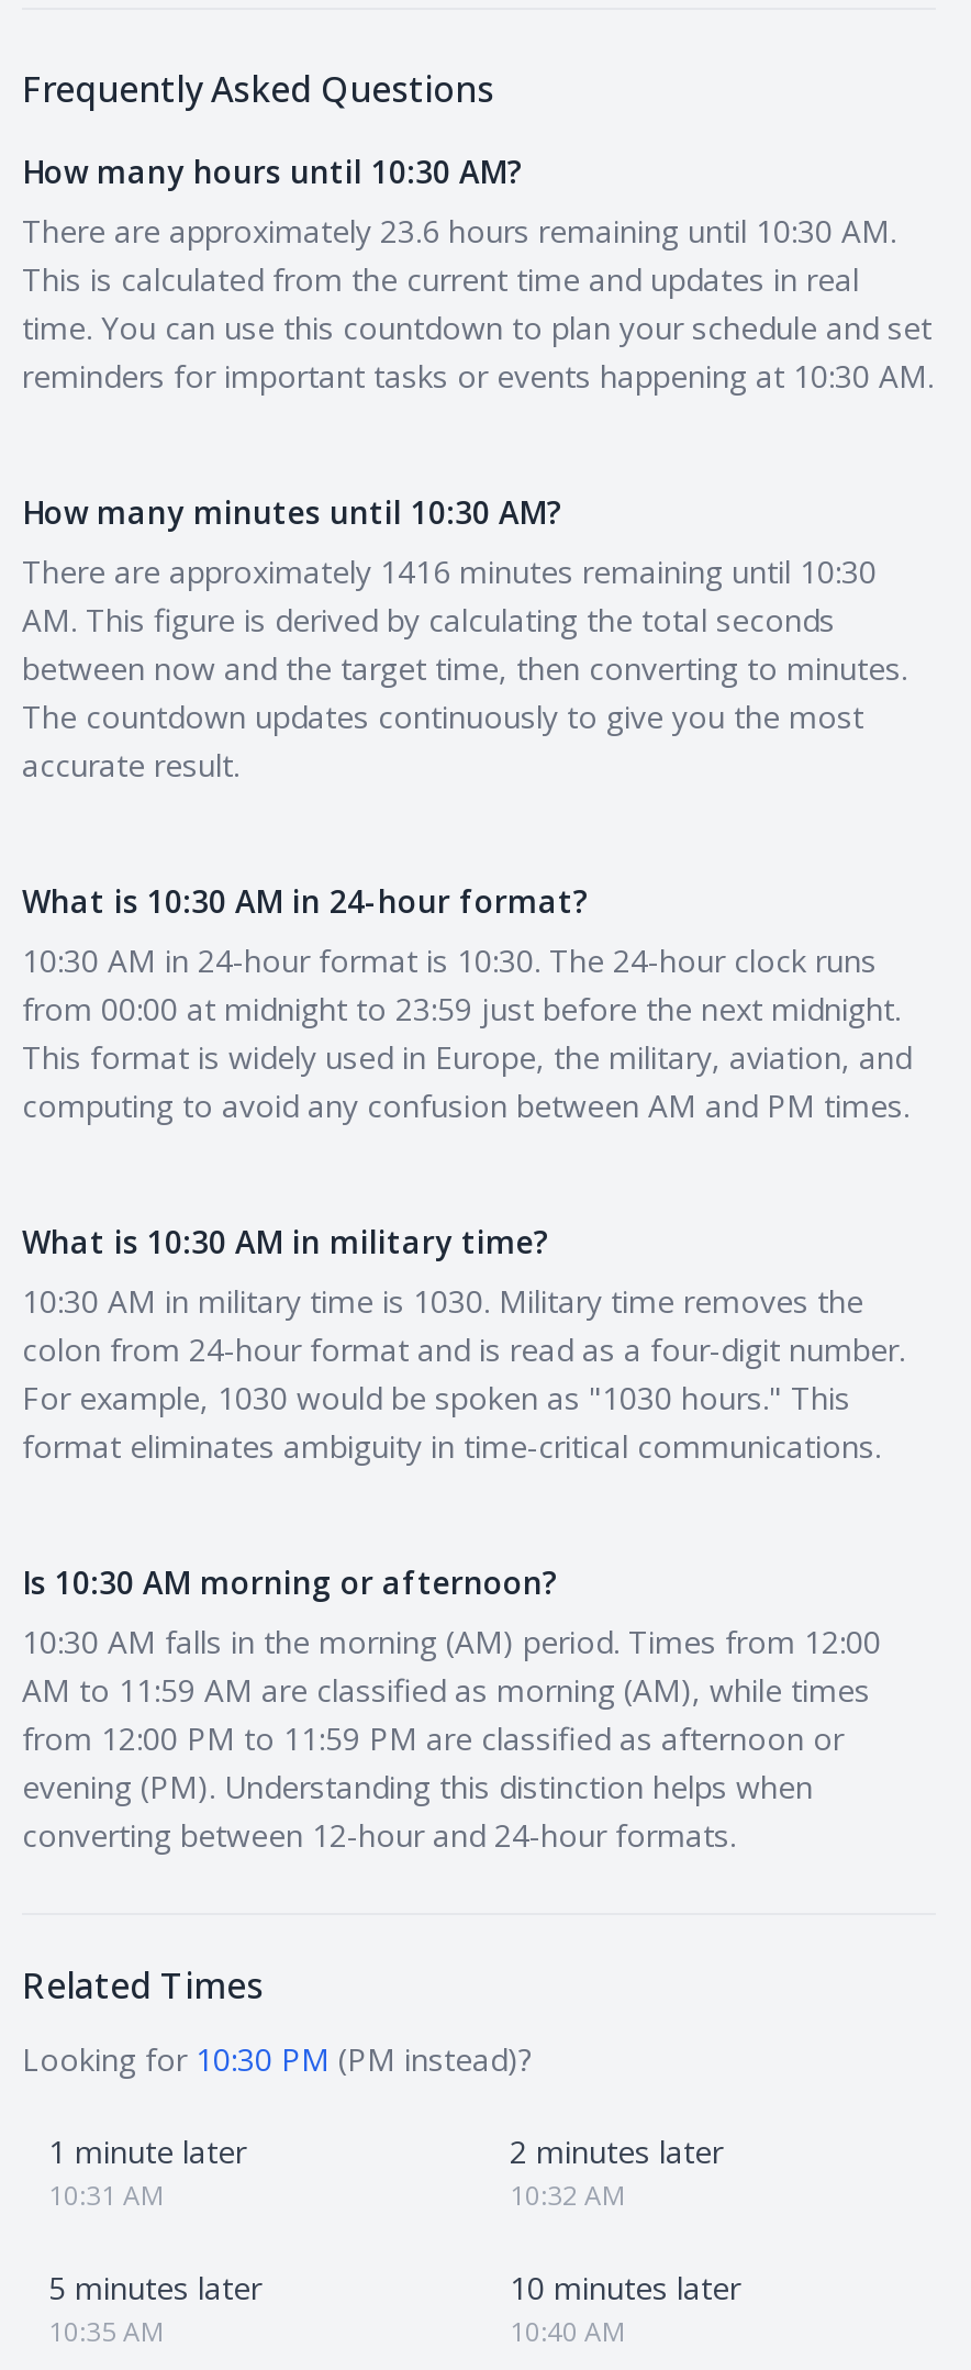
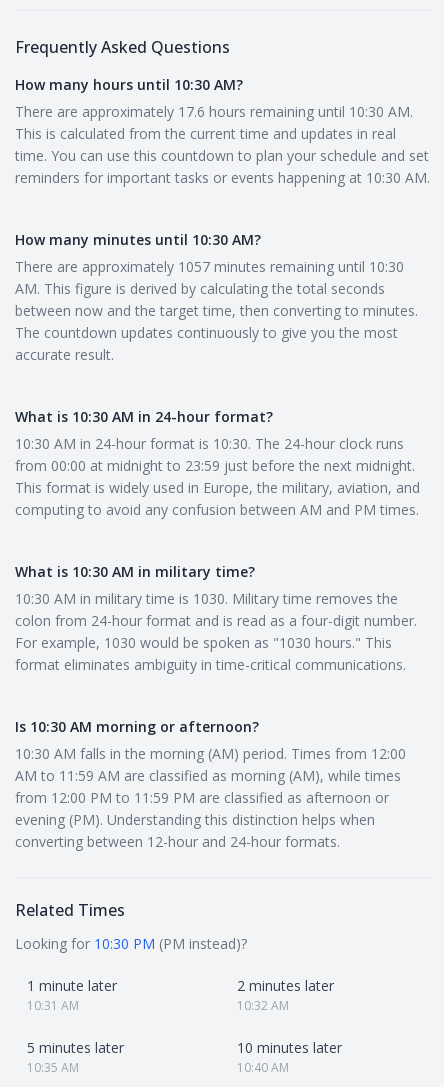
- There are approximately 23.6 hours remaining until 10:30 AM.
+ There are approximately 17.6 hours remaining until 10:30 AM.

- There are approximately 1416 minutes remaining until 10:30
+ There are approximately 1057 minutes remaining until 10:30
